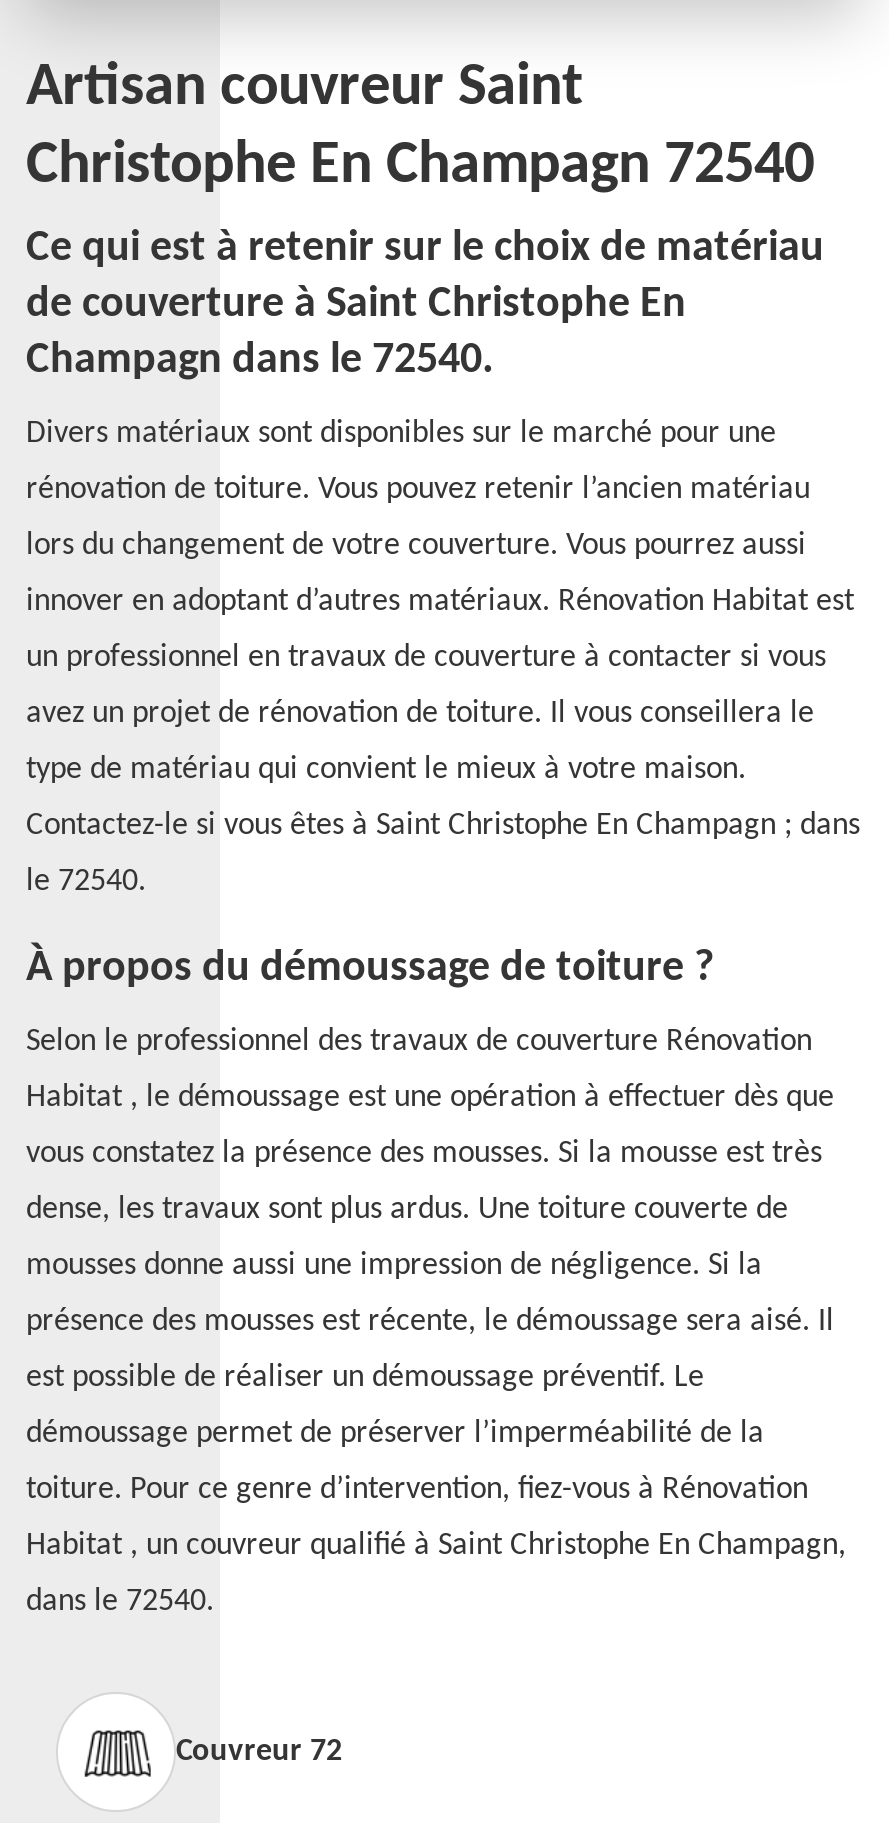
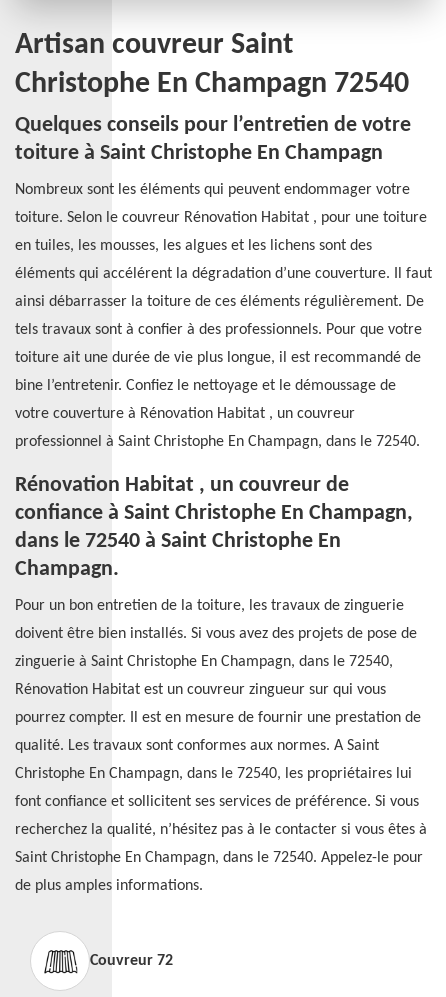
- Ce qui est à retenir sur le choix de matériau
- de couverture à Saint Christophe En
- Champagn dans le 72540.
- Divers matériaux sont disponibles sur le marché pour une
- rénovation de toiture. Vous pouvez retenir l’ancien matériau
- lors du changement de votre couverture. Vous pourrez aussi
- innover en adoptant d’autres matériaux. Rénovation Habitat est
- un professionnel en travaux de couverture à contacter si vous
- avez un projet de rénovation de toiture. Il vous conseillera le
- type de matériau qui convient le mieux à votre maison.
- Contactez-le si vous êtes à Saint Christophe En Champagn ; dans
- le 72540.
- À propos du démoussage de toiture ?
- Selon le professionnel des travaux de couverture Rénovation
- Habitat , le démoussage est une opération à effectuer dès que
- vous constatez la présence des mousses. Si la mousse est très
- dense, les travaux sont plus ardus. Une toiture couverte de
- mousses donne aussi une impression de négligence. Si la
- présence des mousses est récente, le démoussage sera aisé. Il
- est possible de réaliser un démoussage préventif. Le
- démoussage permet de préserver l’imperméabilité de la
- toiture. Pour ce genre d’intervention, fiez-vous à Rénovation
- Habitat , un couvreur qualifié à Saint Christophe En Champagn,
- dans le 72540.
+ Quelques conseils pour l’entretien de votre
+ toiture à Saint Christophe En Champagn
+ Nombreux sont les éléments qui peuvent endommager votre
+ toiture. Selon le couvreur Rénovation Habitat , pour une toiture
+ en tuiles, les mousses, les algues et les lichens sont des
+ éléments qui accélérent la dégradation d’une couverture. Il faut
+ ainsi débarrasser la toiture de ces éléments régulièrement. De
+ tels travaux sont à confier à des professionnels. Pour que votre
+ toiture ait une durée de vie plus longue, il est recommandé de
+ bine l’entretenir. Confiez le nettoyage et le démoussage de
+ votre couverture à Rénovation Habitat , un couvreur
+ professionnel à Saint Christophe En Champagn, dans le 72540.
+ Rénovation Habitat , un couvreur de
+ confiance à Saint Christophe En Champagn,
+ dans le 72540 à Saint Christophe En
+ Champagn.
+ Pour un bon entretien de la toiture, les travaux de zinguerie
+ doivent être bien installés. Si vous avez des projets de pose de
+ zinguerie à Saint Christophe En Champagn, dans le 72540,
+ Rénovation Habitat est un couvreur zingueur sur qui vous
+ pourrez compter. Il est en mesure de fournir une prestation de
+ qualité. Les travaux sont conformes aux normes. A Saint
+ Christophe En Champagn, dans le 72540, les propriétaires lui
+ font confiance et sollicitent ses services de préférence. Si vous
+ recherchez la qualité, n’hésitez pas à le contacter si vous êtes à
+ Saint Christophe En Champagn, dans le 72540. Appelez-le pour
+ de plus amples informations.
